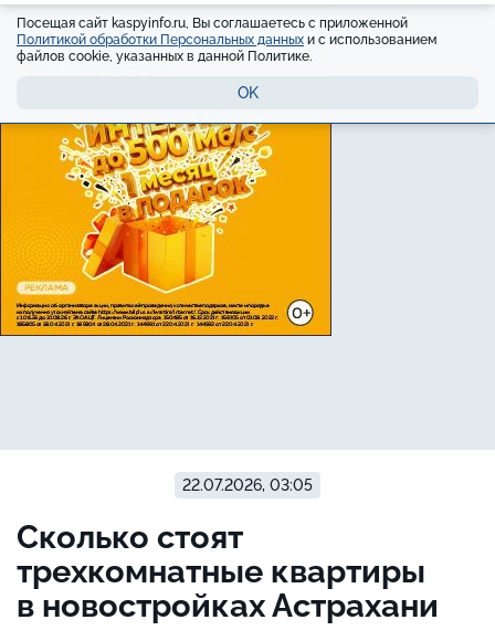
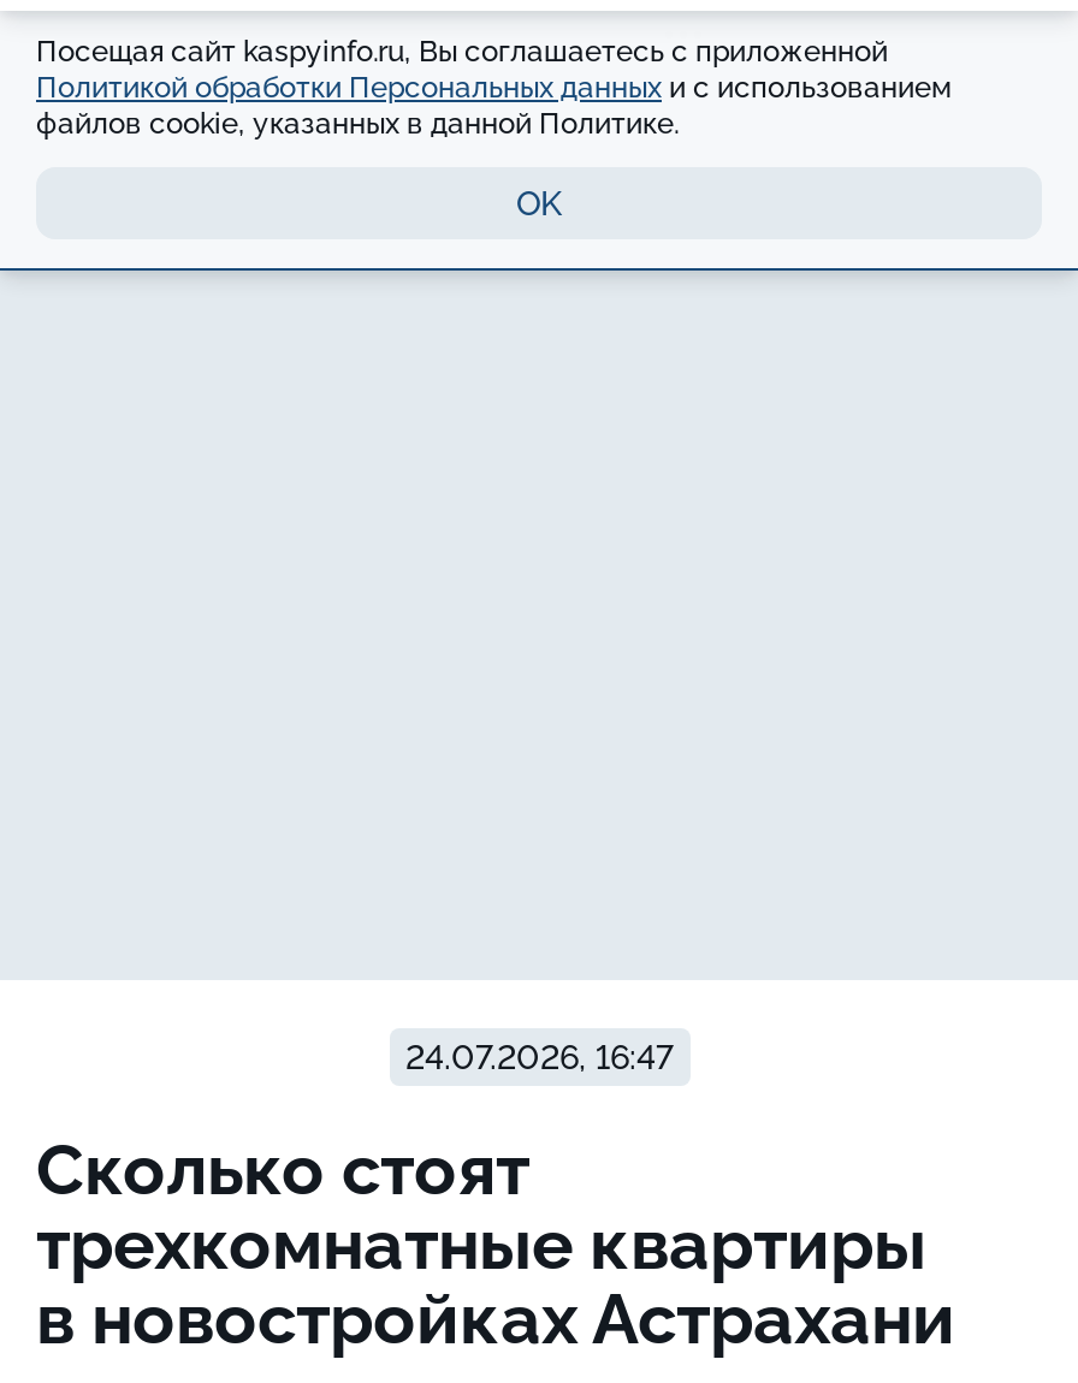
- [image]

- 22.07.2026, 03:05
+ 24.07.2026, 16:47
